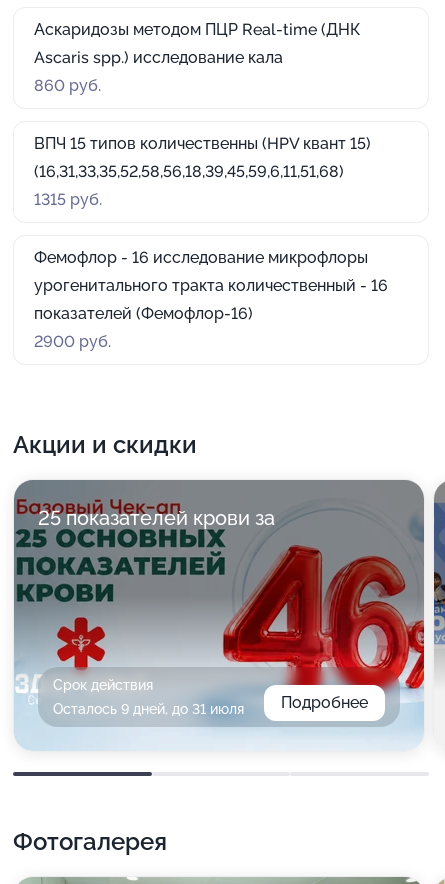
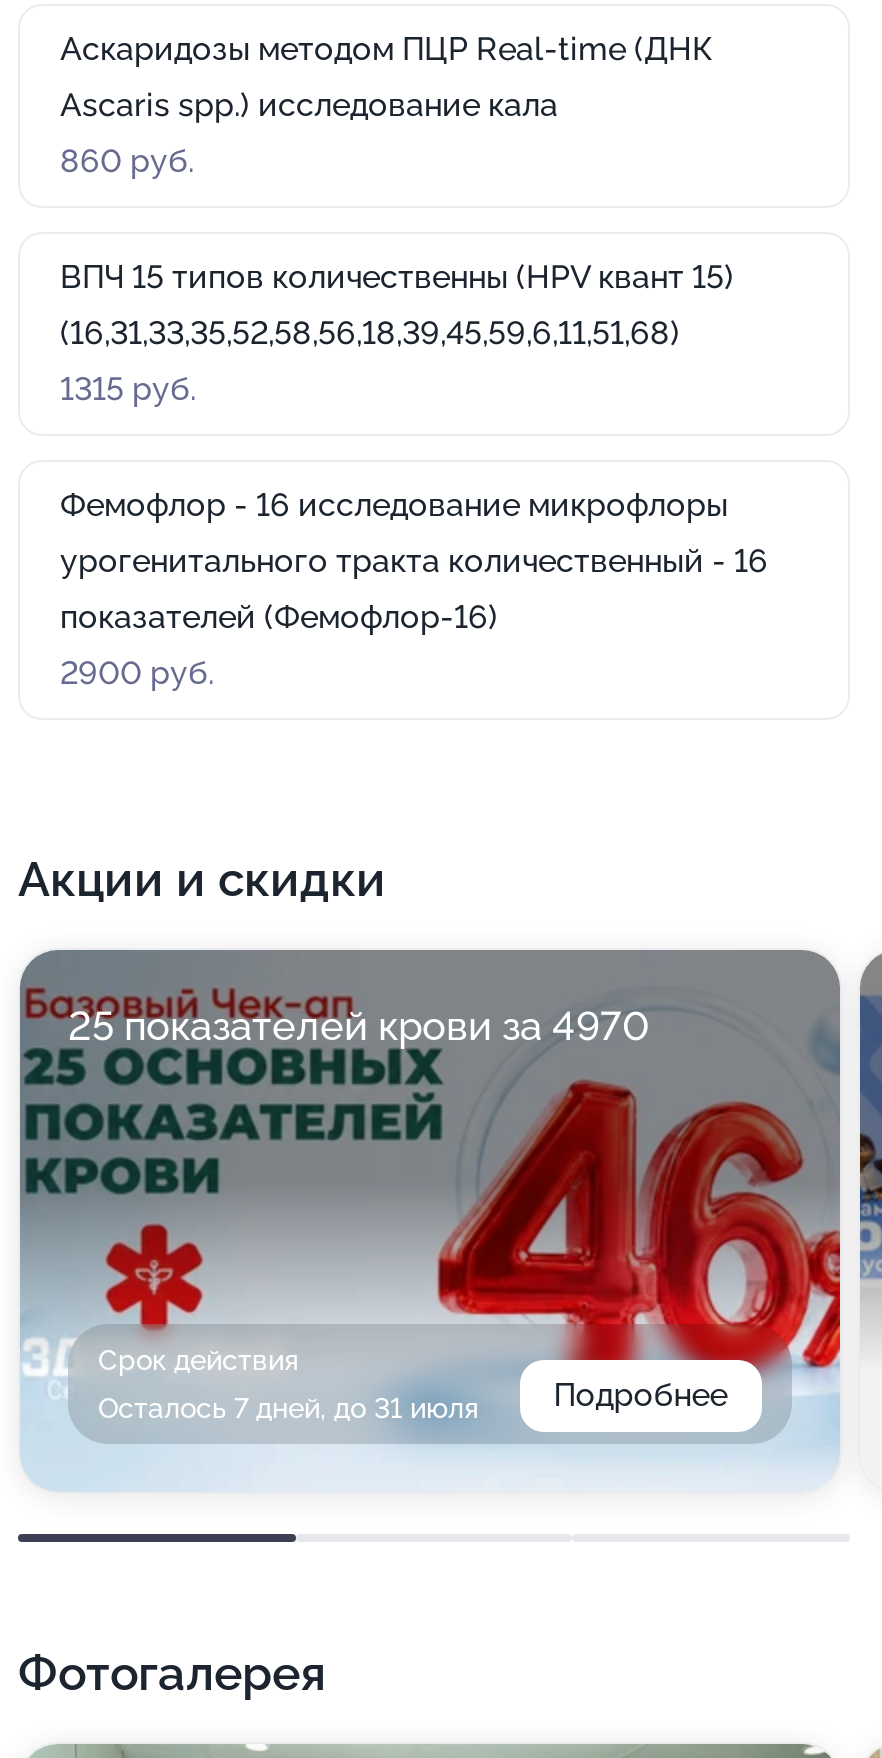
- 25 показателей крови за
+ 25 показателей крови за 4970

- Осталось 9 дней, до 31 июля
+ Осталось 7 дней, до 31 июля
